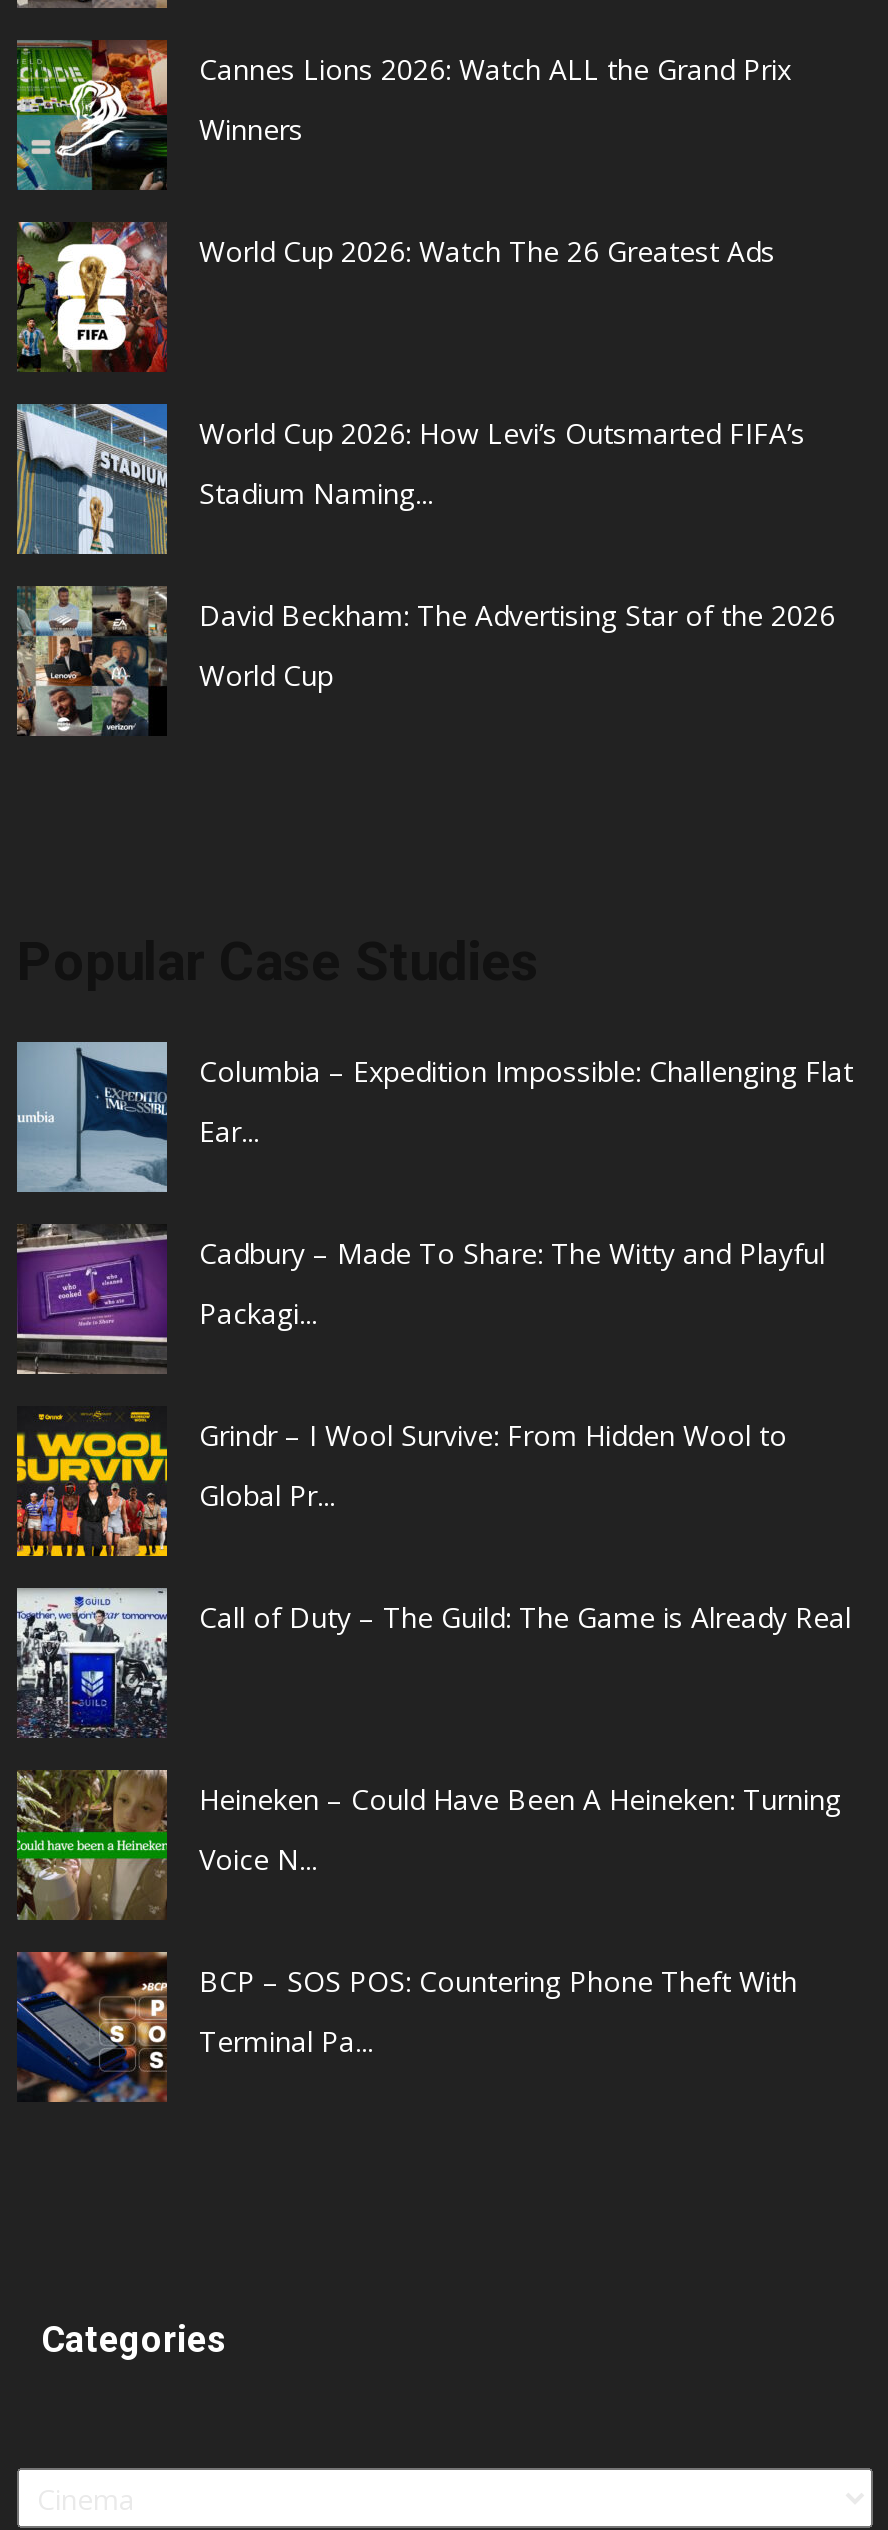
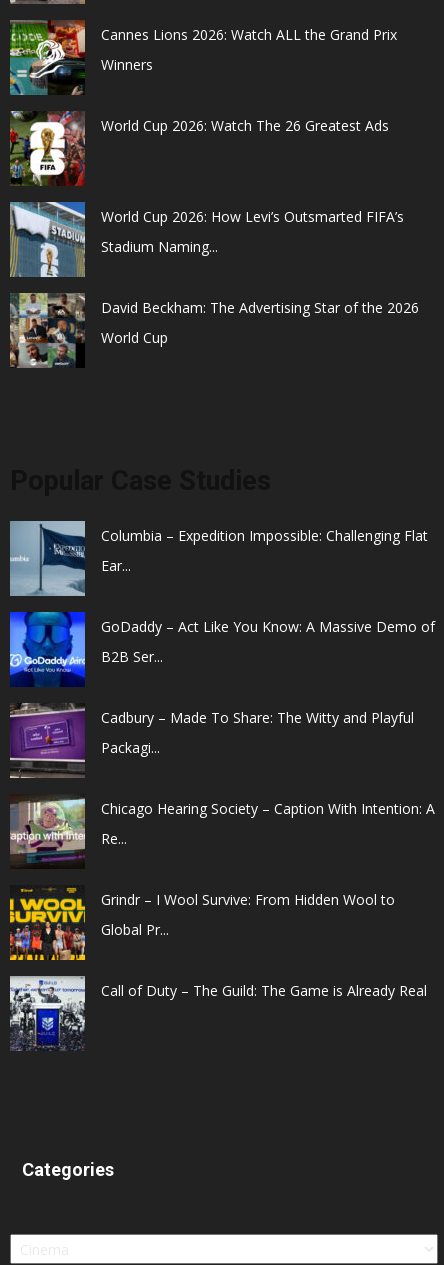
+ [image]
+ GoDaddy – Act Like You Know: A Massive Demo of
+ B2B Ser...

moved down: [image] | Cadbury – Made To Share: The Witty and Playful | Packagi...

+ [image]
+ Chicago Hearing Society – Caption With Intention: A
+ Re...

moved down: [image] | Grindr – I Wool Survive: From Hidden Wool to | Global Pr... | Call of Duty – The Guild: The Game is Already Real

moved down: [image]

- [image]
- Heineken – Could Have Been A Heineken: Turning
- Voice N...
- BCP – SOS POS: Countering Phone Theft With
- Terminal Pa...

- [image]
